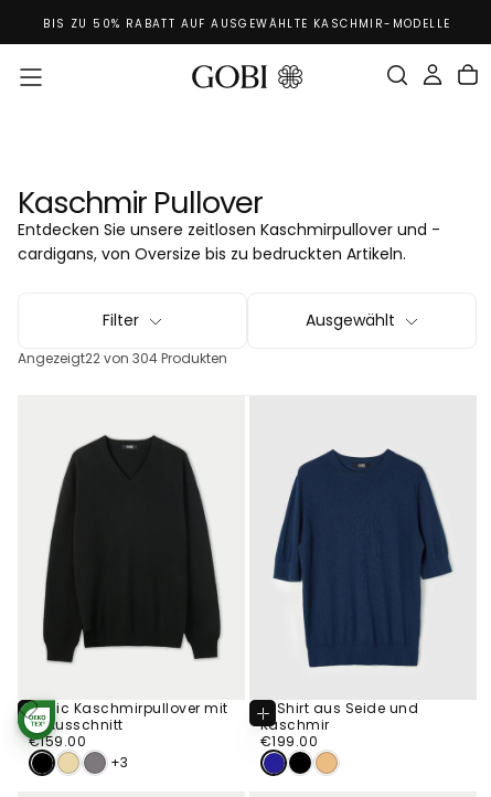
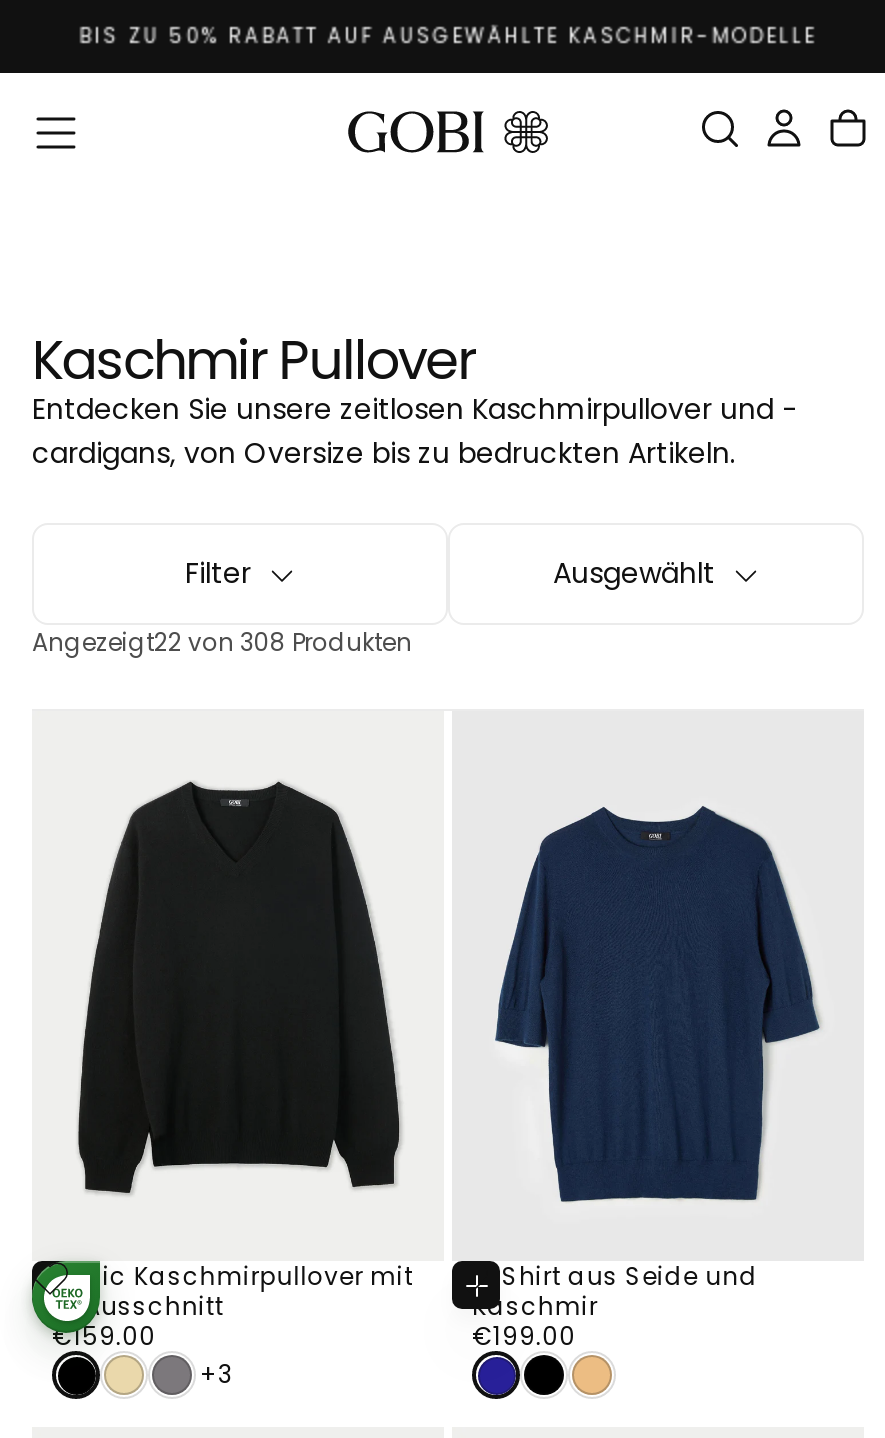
- Angezeigt22 von 304 Produkten
+ Angezeigt22 von 308 Produkten
